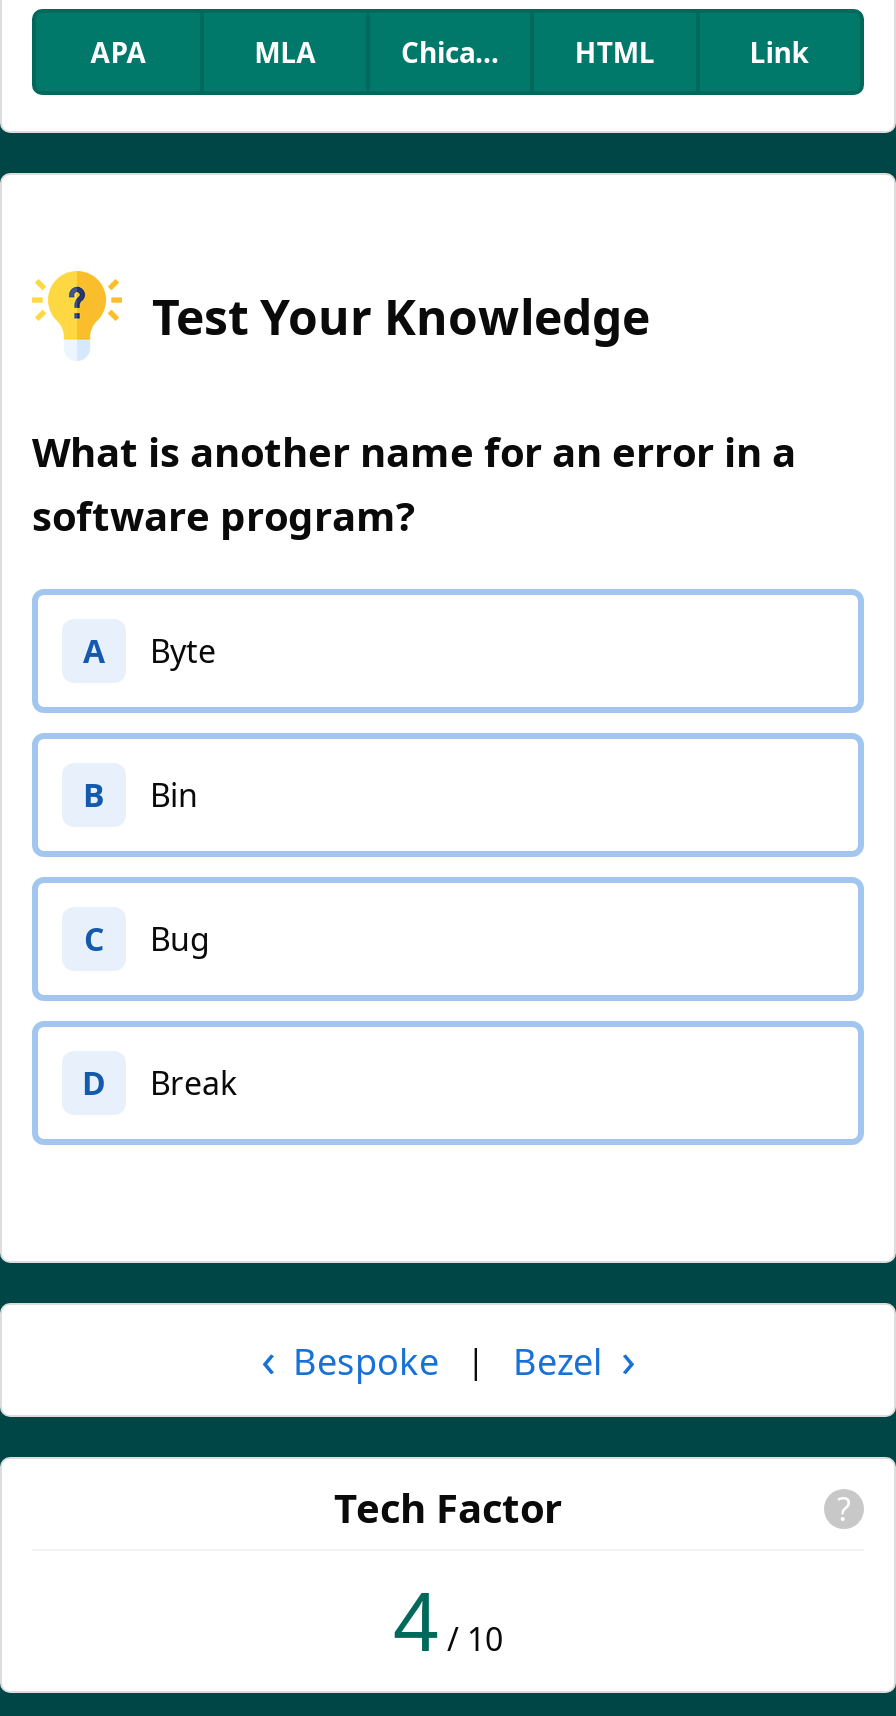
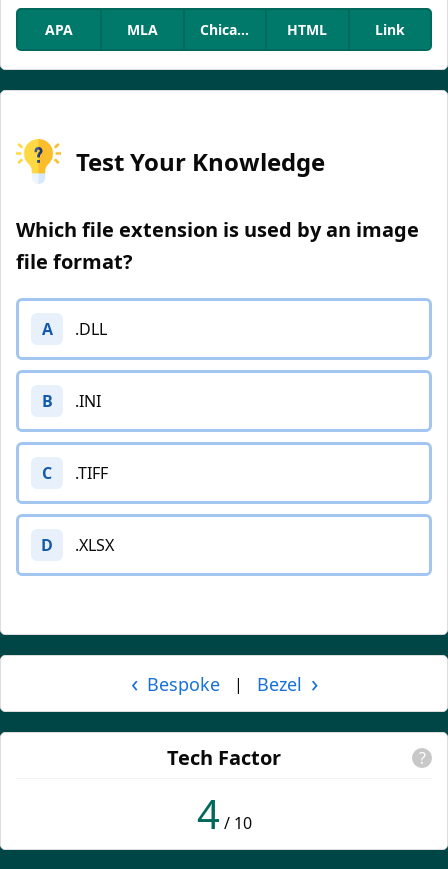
- What is another name for an error in a
- software program?
+ Which file extension is used by an image
+ file format?

- Byte
+ .DLL

- Bin
+ .INI

- Bug
+ .TIFF

- Break
+ .XLSX
